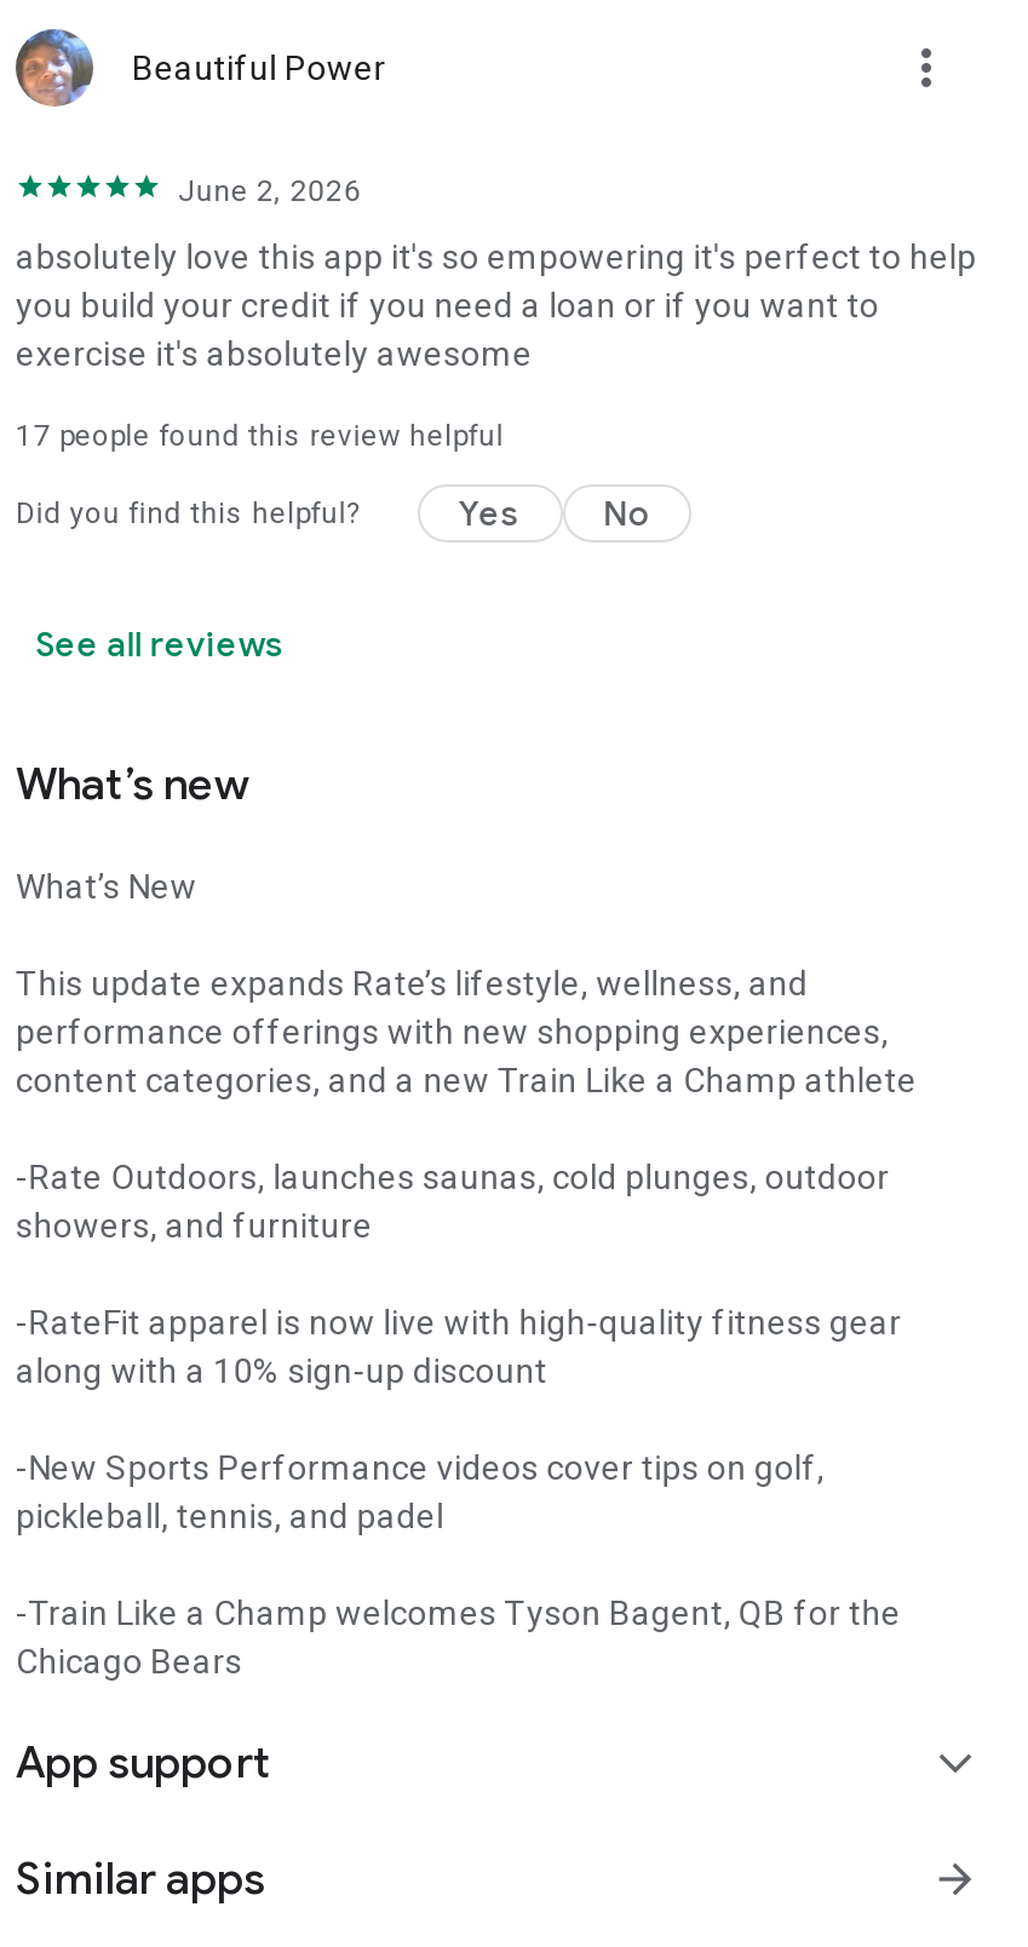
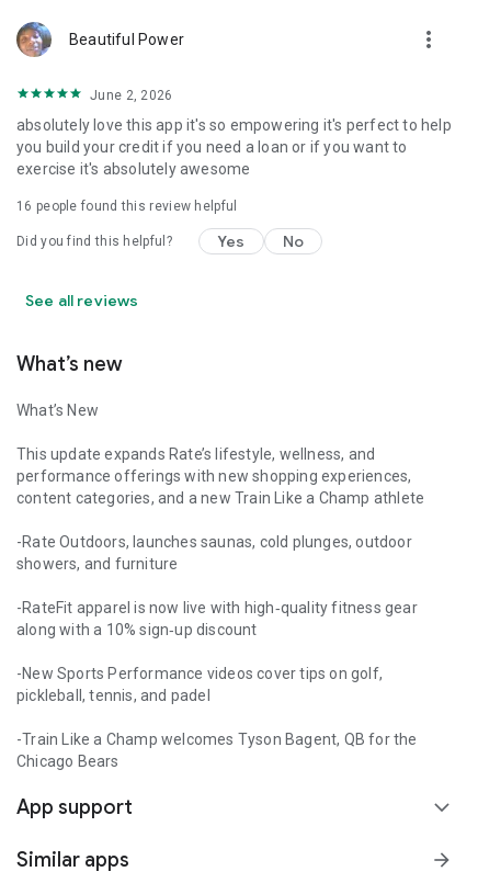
- 17 people found this review helpful
+ 16 people found this review helpful
